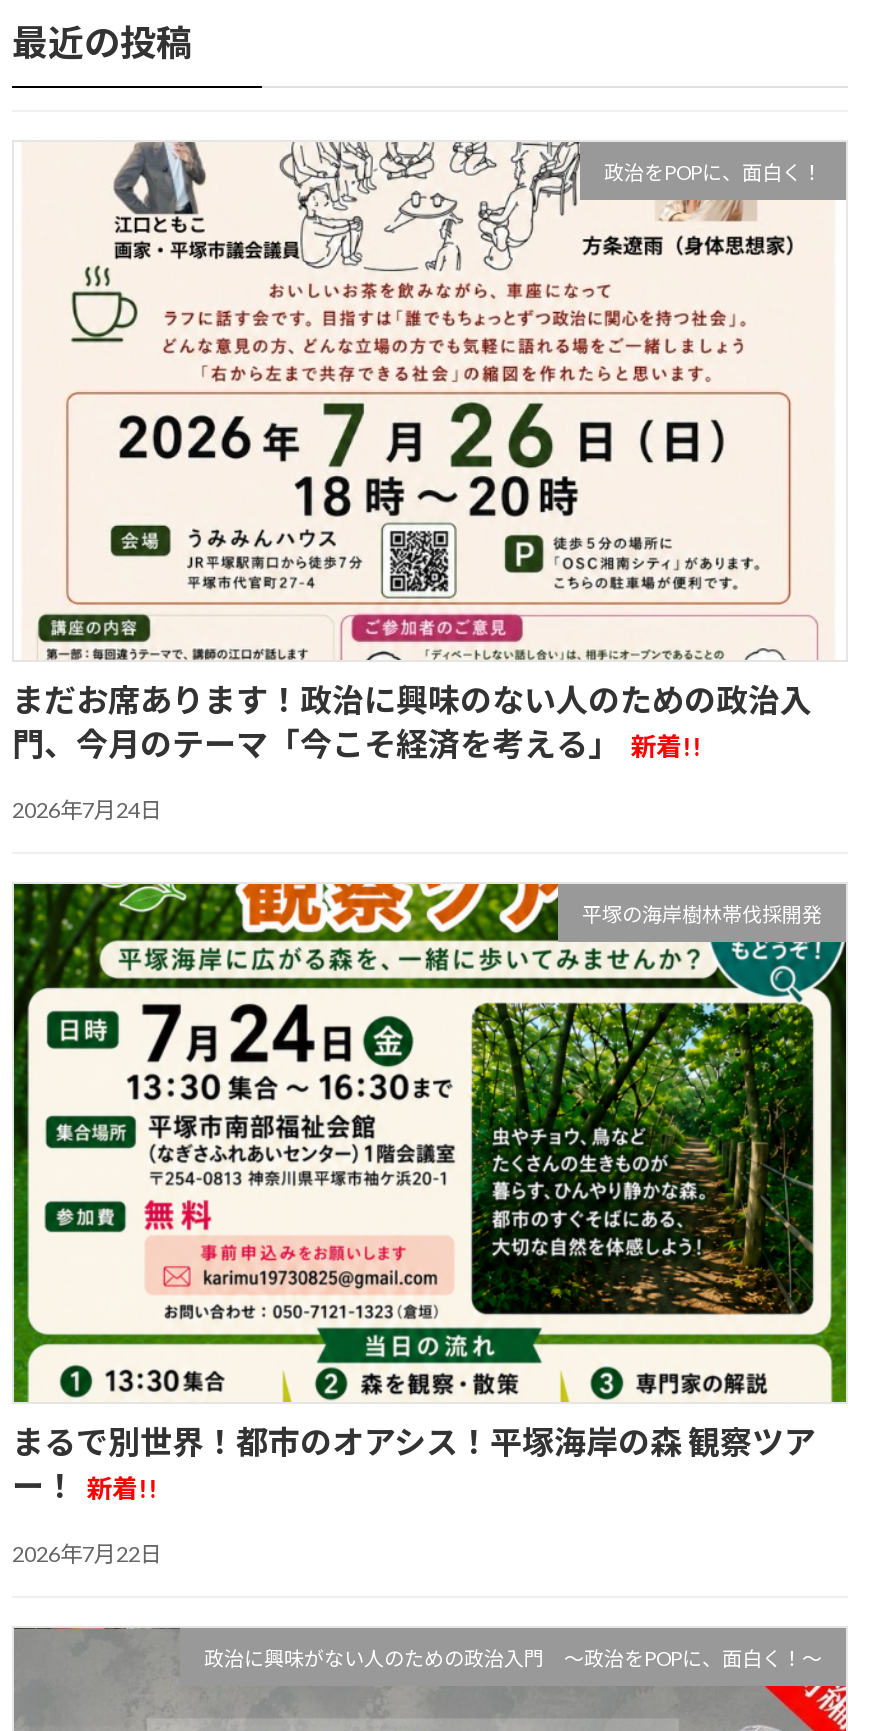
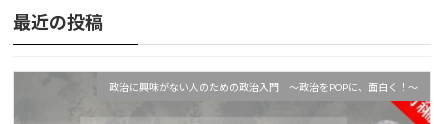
- [image]
- 政治をPOPに、面白く！

- まだお席あります！政治に興味のない人のための政治入
- 門、今月のテーマ「今こそ経済を考える」 新着!!
- 2026年7月24日

- [image]
- 平塚の海岸樹林帯伐採開発

- まるで別世界！都市のオアシス！平塚海岸の森 観察ツア
- ー！ 新着!!
- 2026年7月22日
